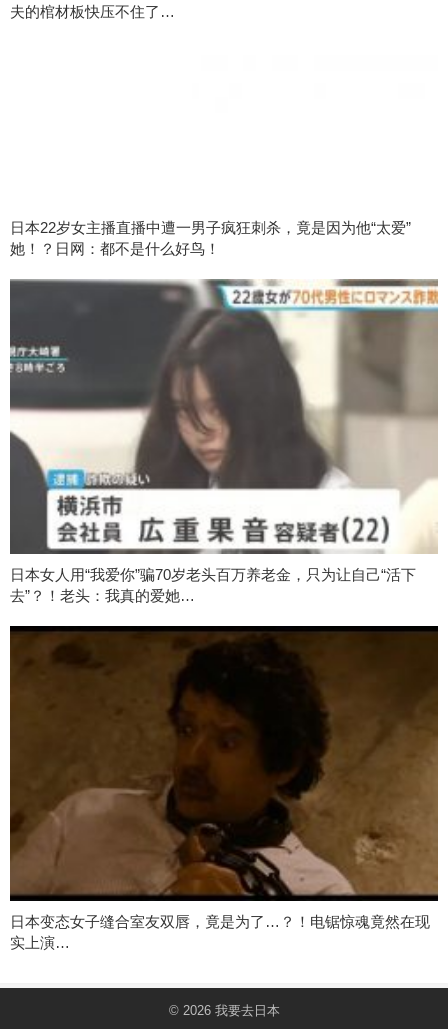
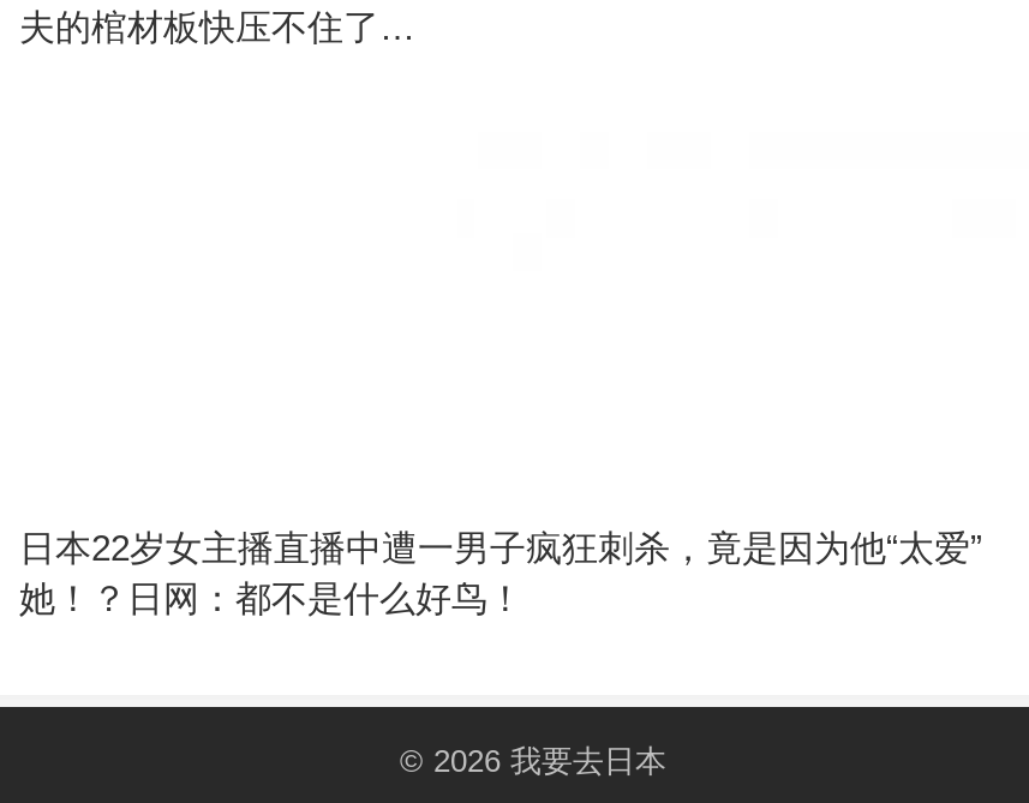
- [image]
- 日本女人用“我爱你”骗70岁老头百万养老金，只为让自己“活下
- 去”？！老头：我真的爱她…

- [image]
- 日本变态女子缝合室友双唇，竟是为了…？！电锯惊魂竟然在现
- 实上演…
